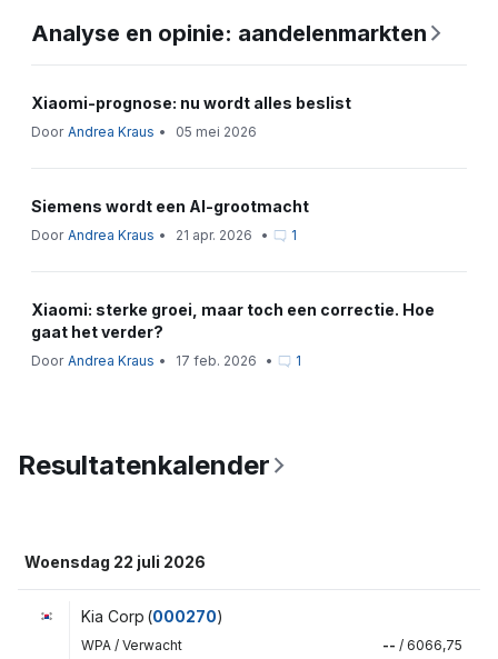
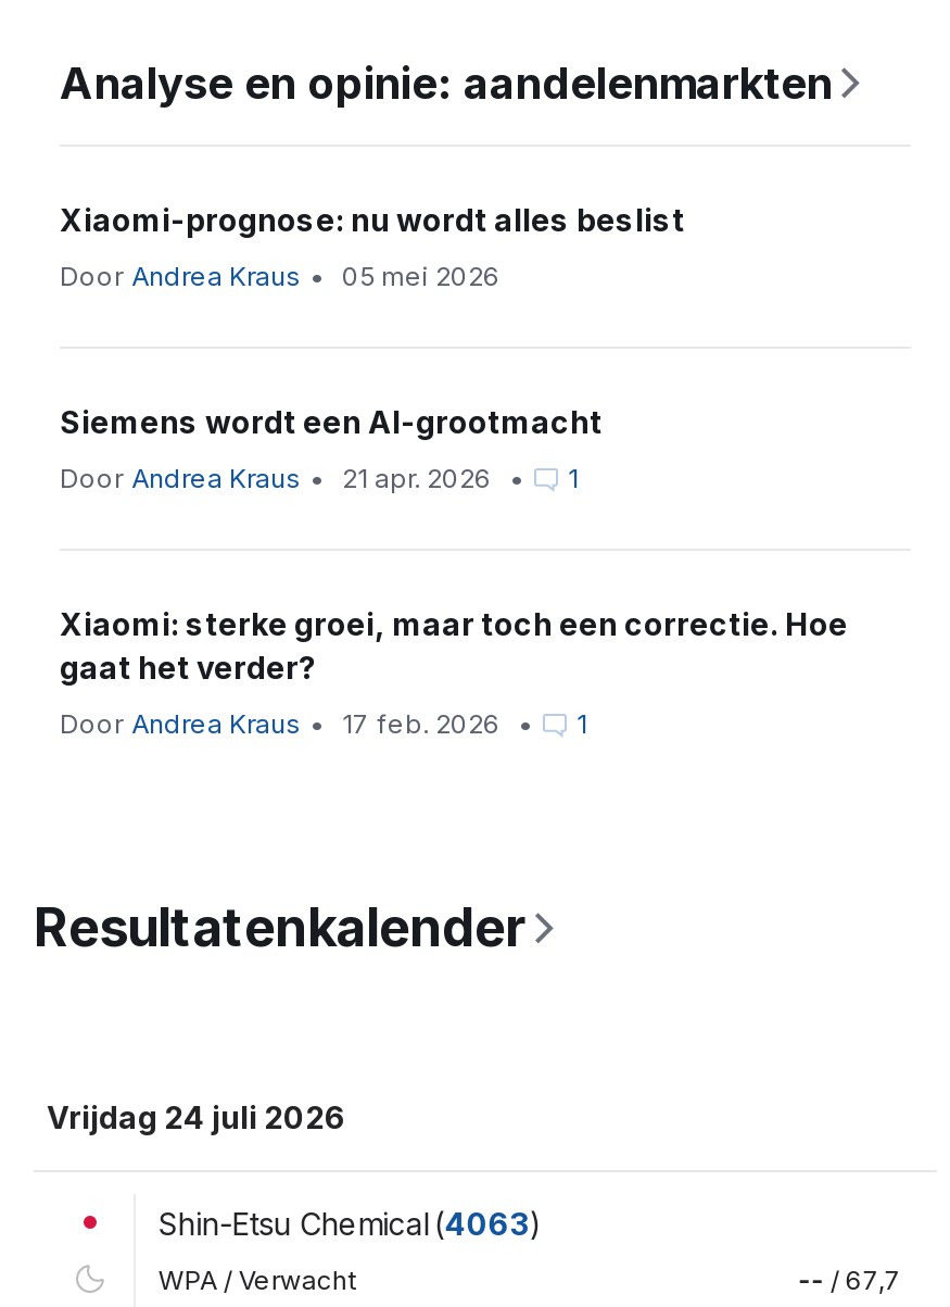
- Woensdag 22 juli 2026
+ Vrijdag 24 juli 2026

- Kia Corp (000270)
+ Shin-Etsu Chemical (4063)

- -- / 6066,75
+ -- / 67,7
